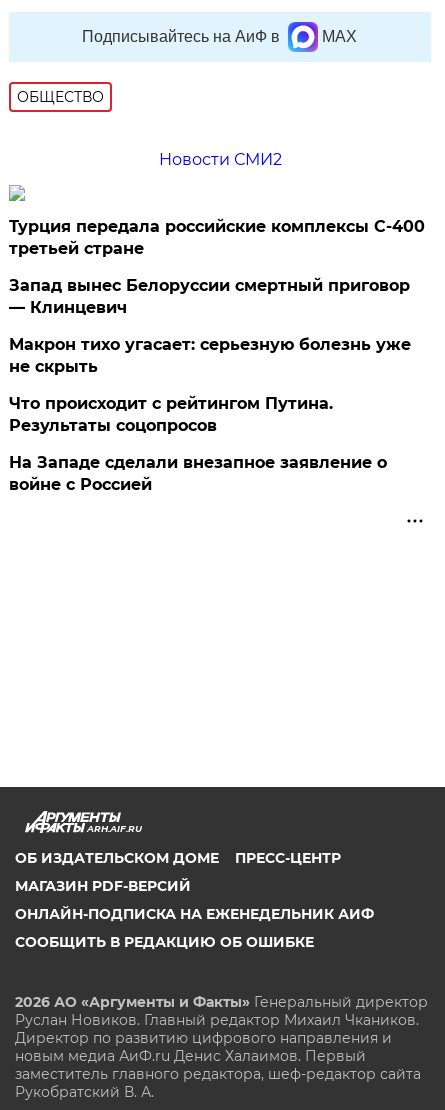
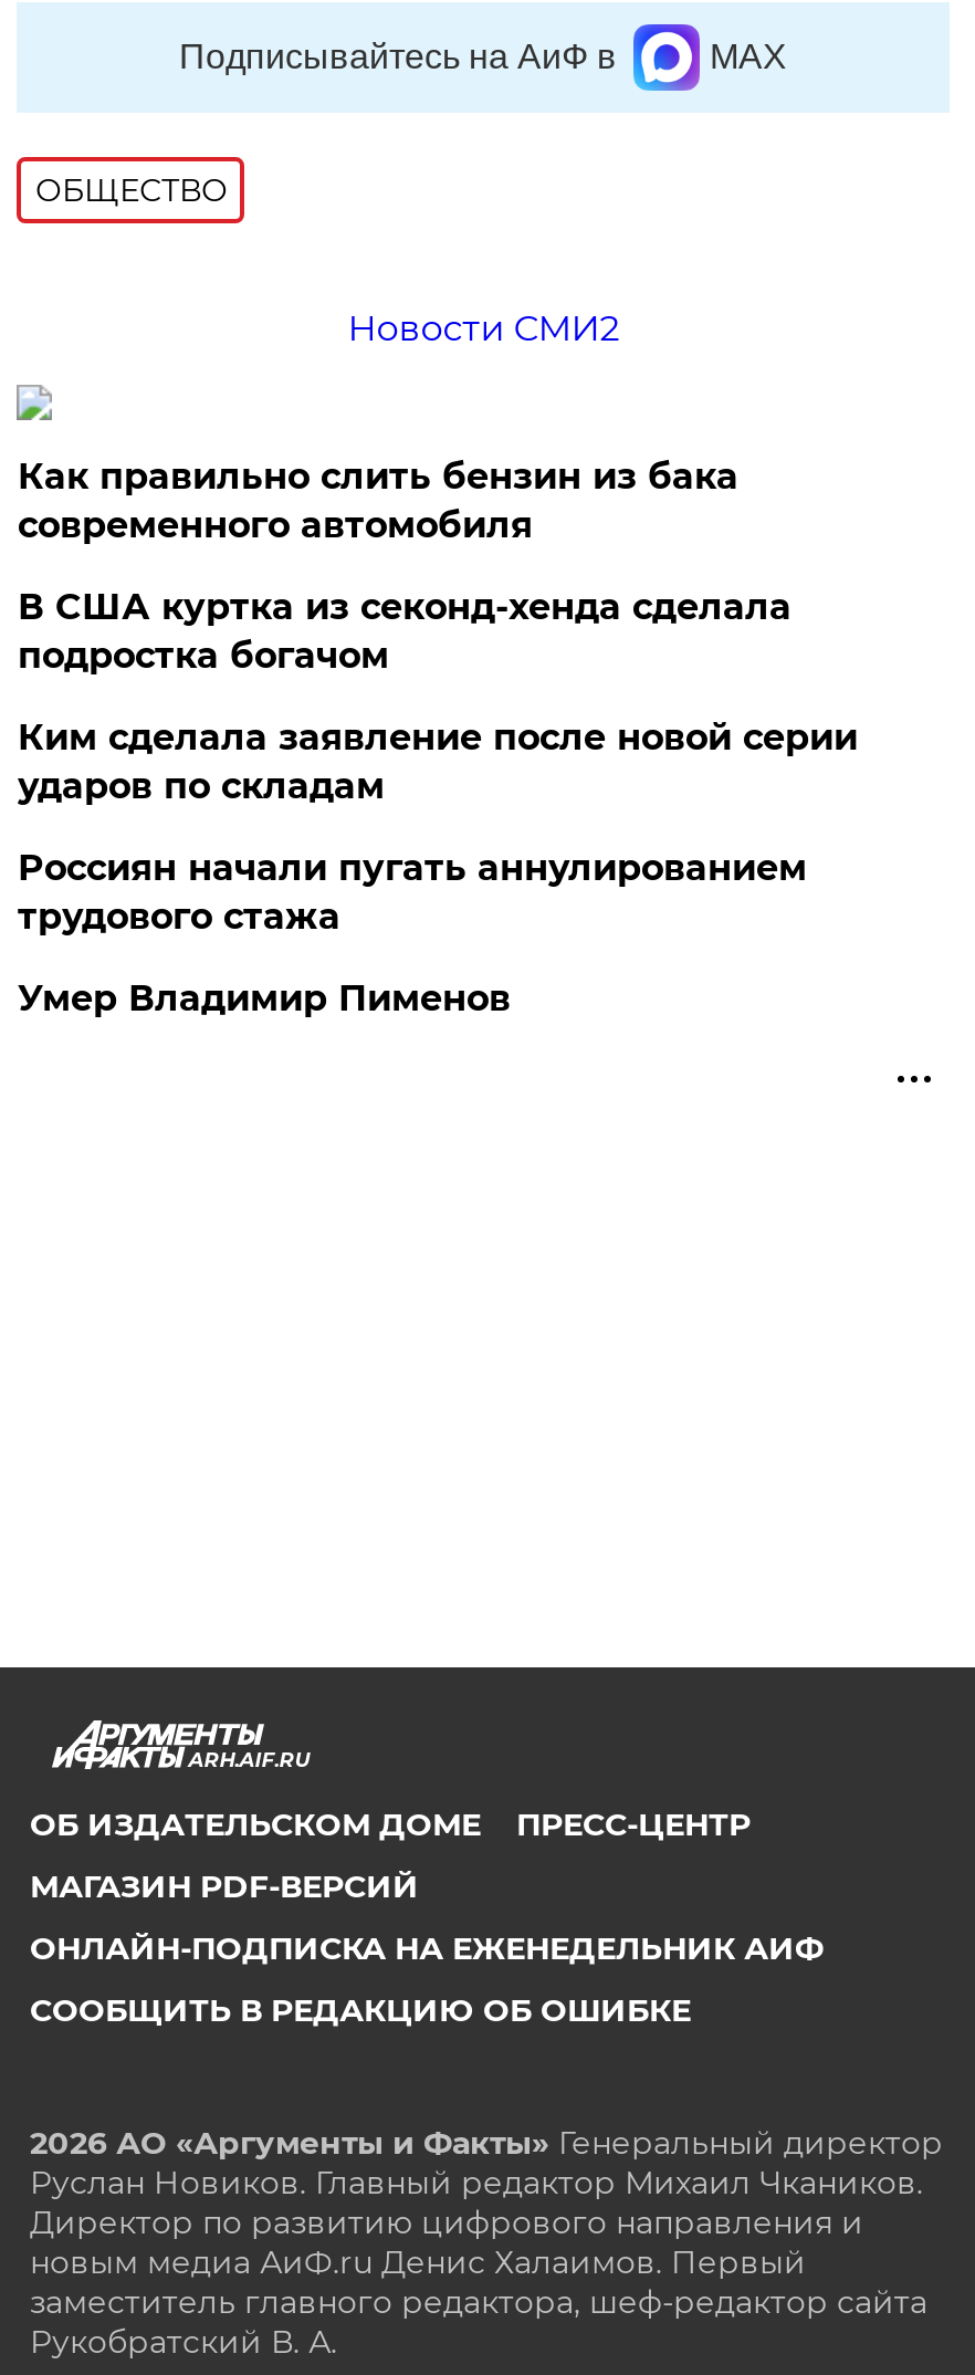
- Турция передала российские комплексы С-400
- третьей стране
+ Как правильно слить бензин из бака
+ современного автомобиля

- Запад вынес Белоруссии смертный приговор
- — Клинцевич
+ В США куртка из секонд-хенда сделала
+ подростка богачом

- Макрон тихо угасает: серьезную болезнь уже
- не скрыть
+ Ким сделала заявление после новой серии
+ ударов по складам

- Что происходит с рейтингом Путина.
- Результаты соцопросов
+ Россиян начали пугать аннулированием
+ трудового стажа

- На Западе сделали внезапное заявление о
- войне с Россией
+ Умер Владимир Пименов
